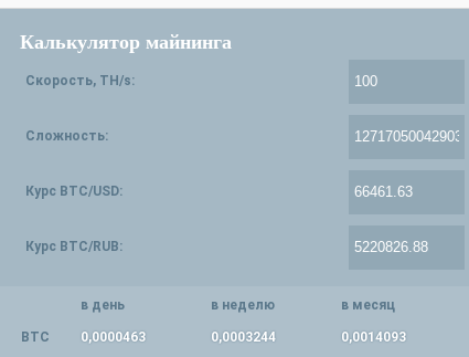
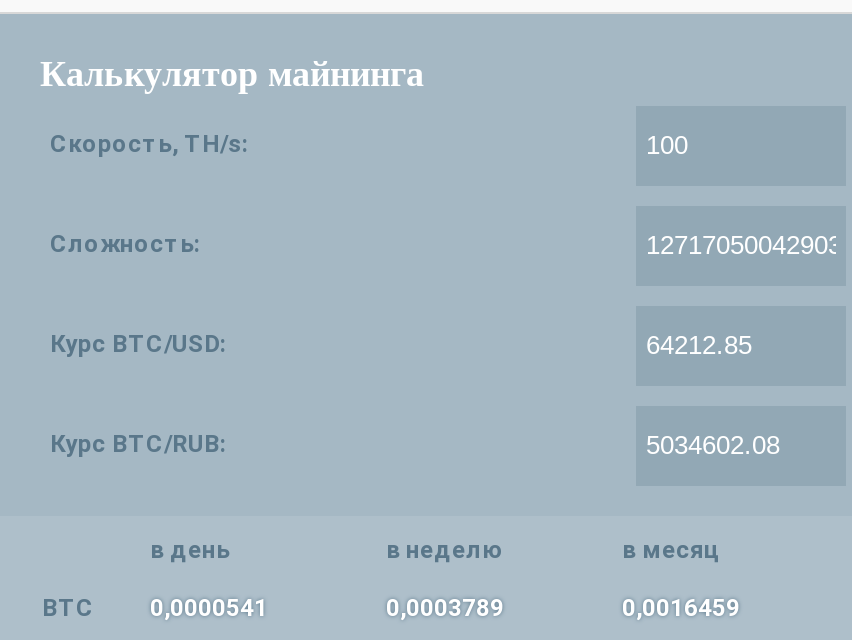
- BTC 0,0000463
+ BTC 0,0000541

- 0,0003244
+ 0,0003789

- 0,0014093
+ 0,0016459
